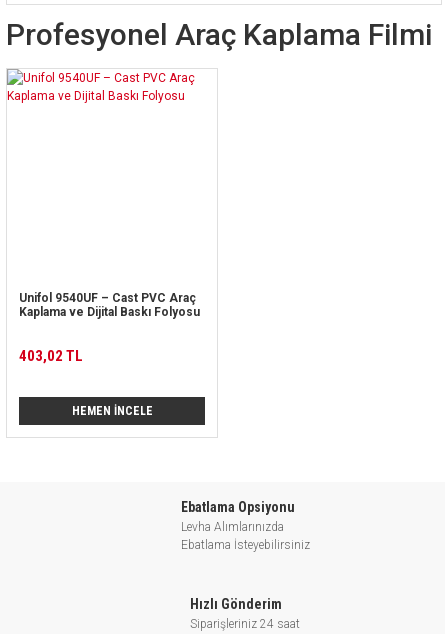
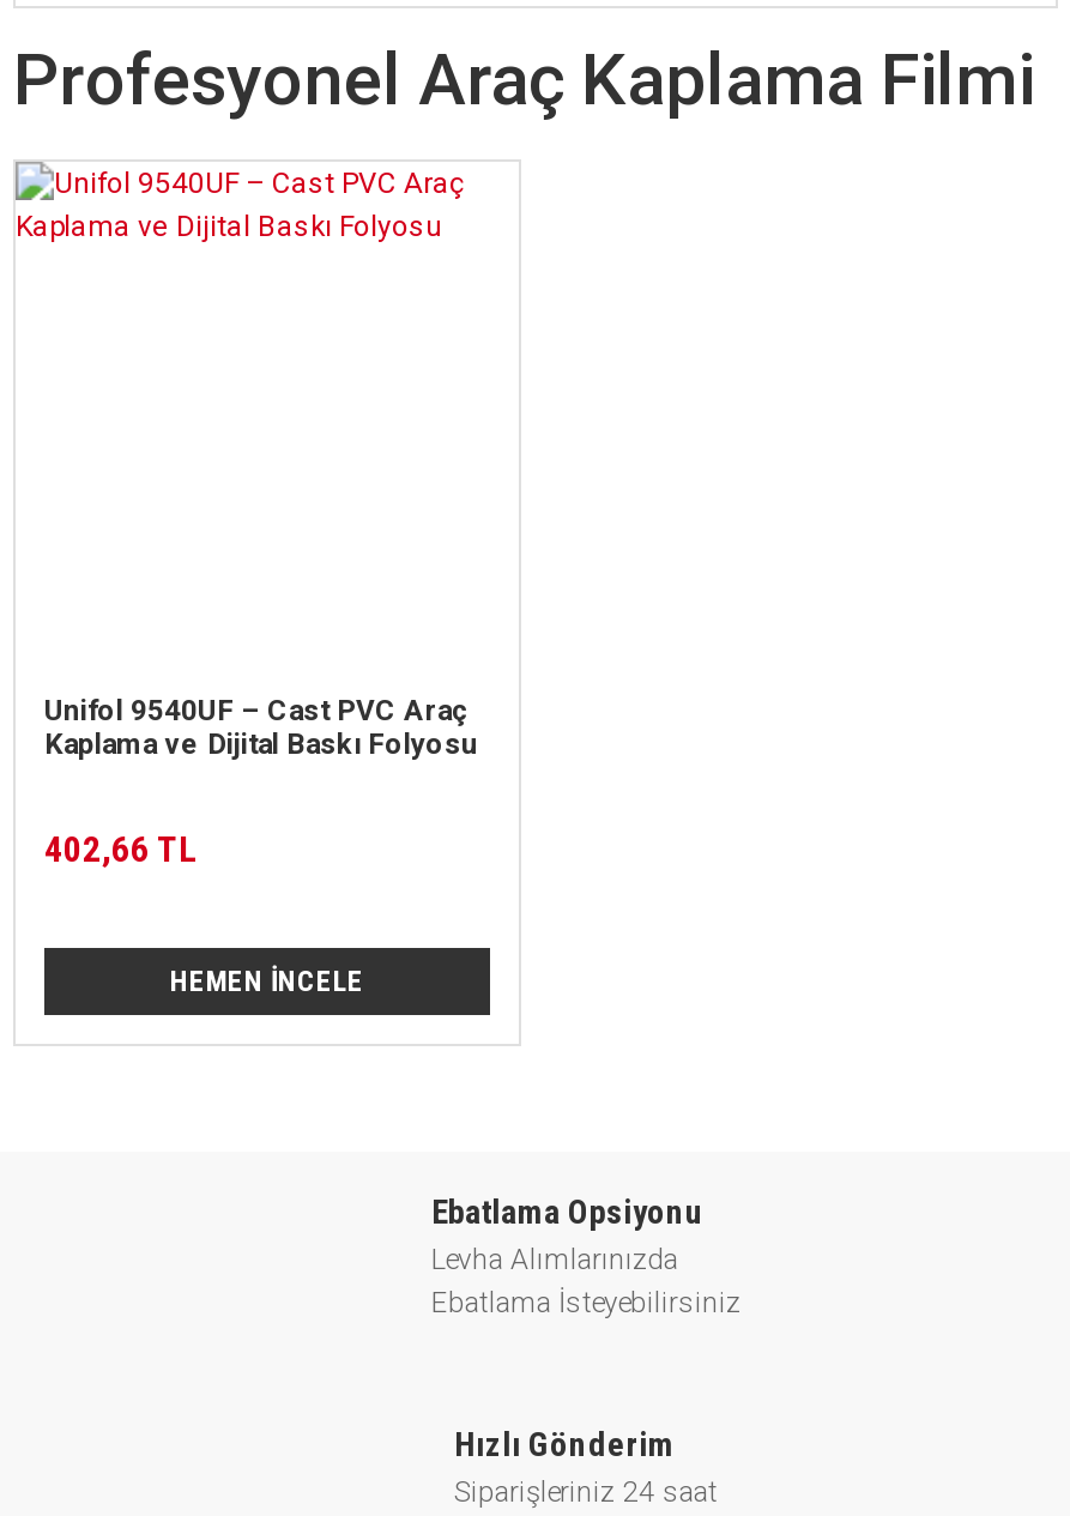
- 403,02 TL
+ 402,66 TL
